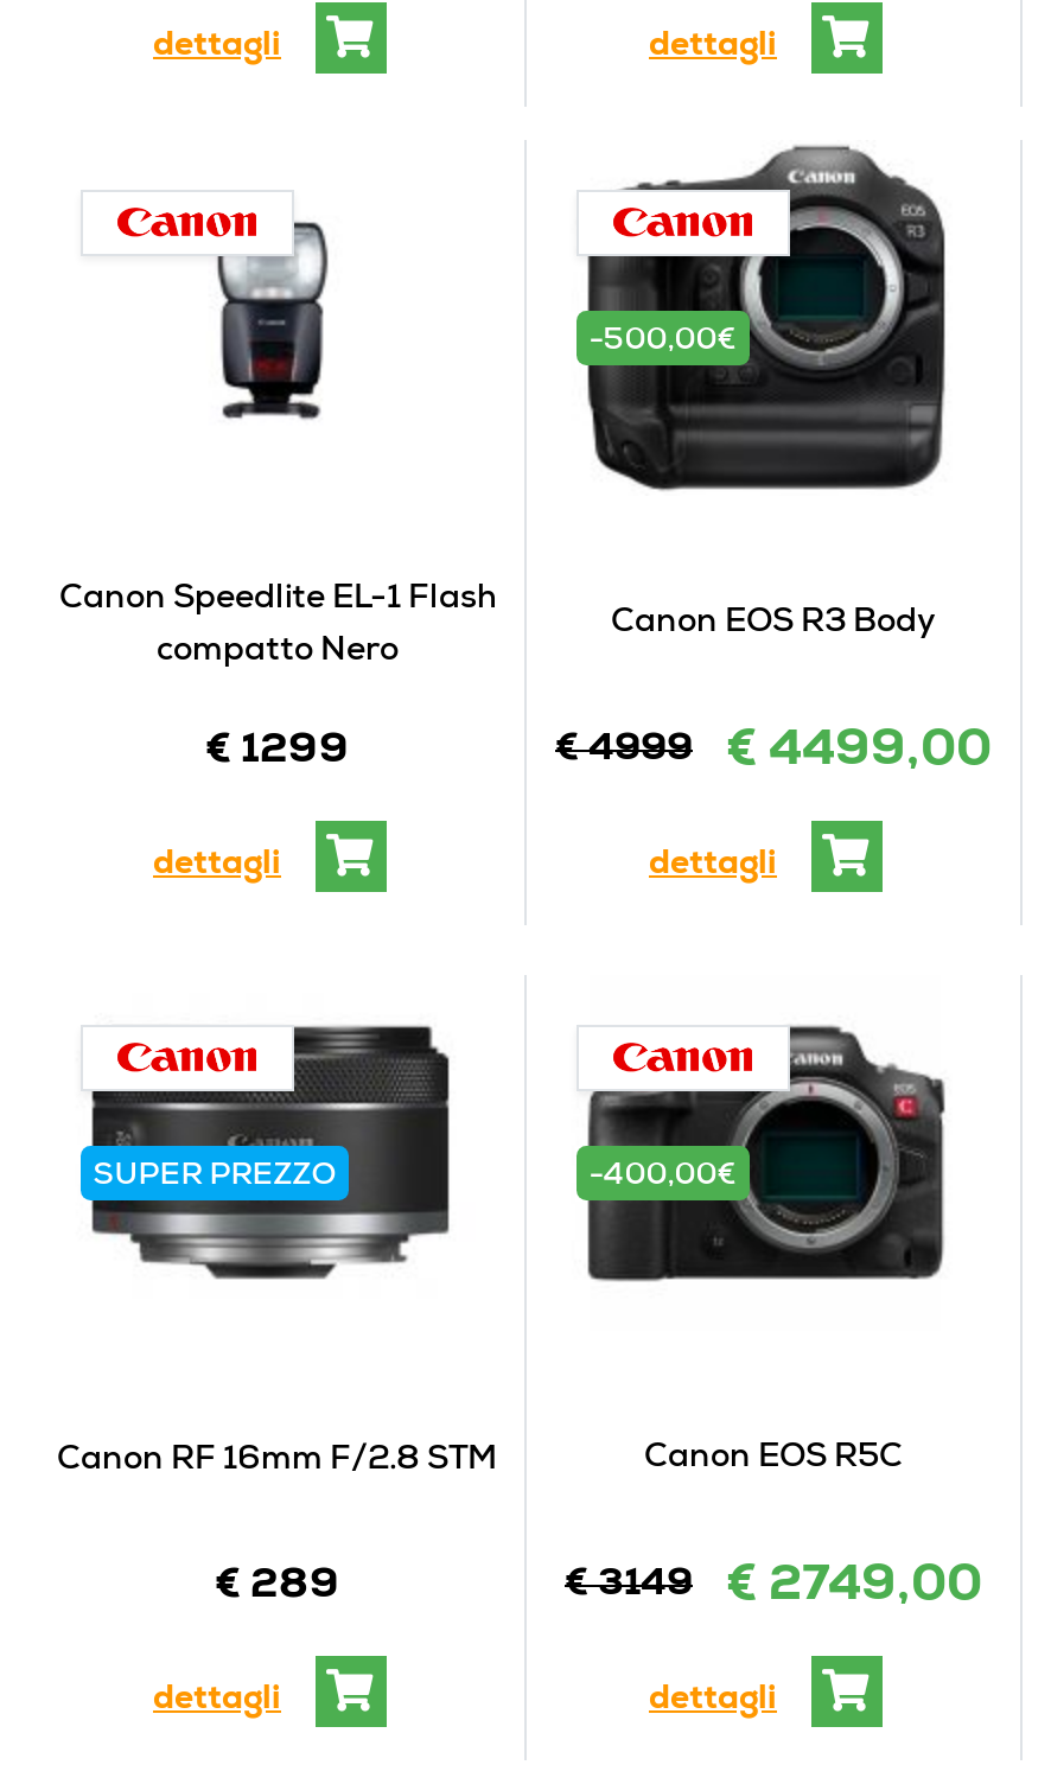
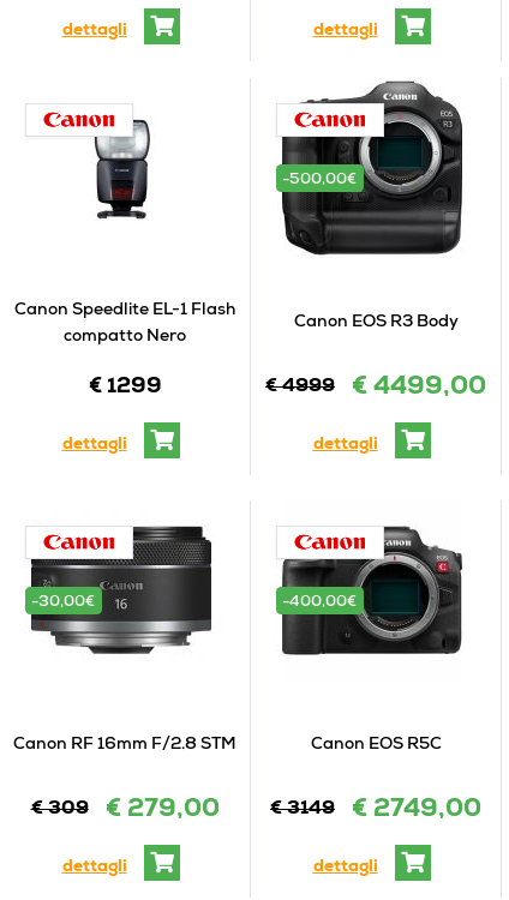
- SUPER PREZZO
+ -30,00€

- € 289
+ € 309
+ € 279,00
